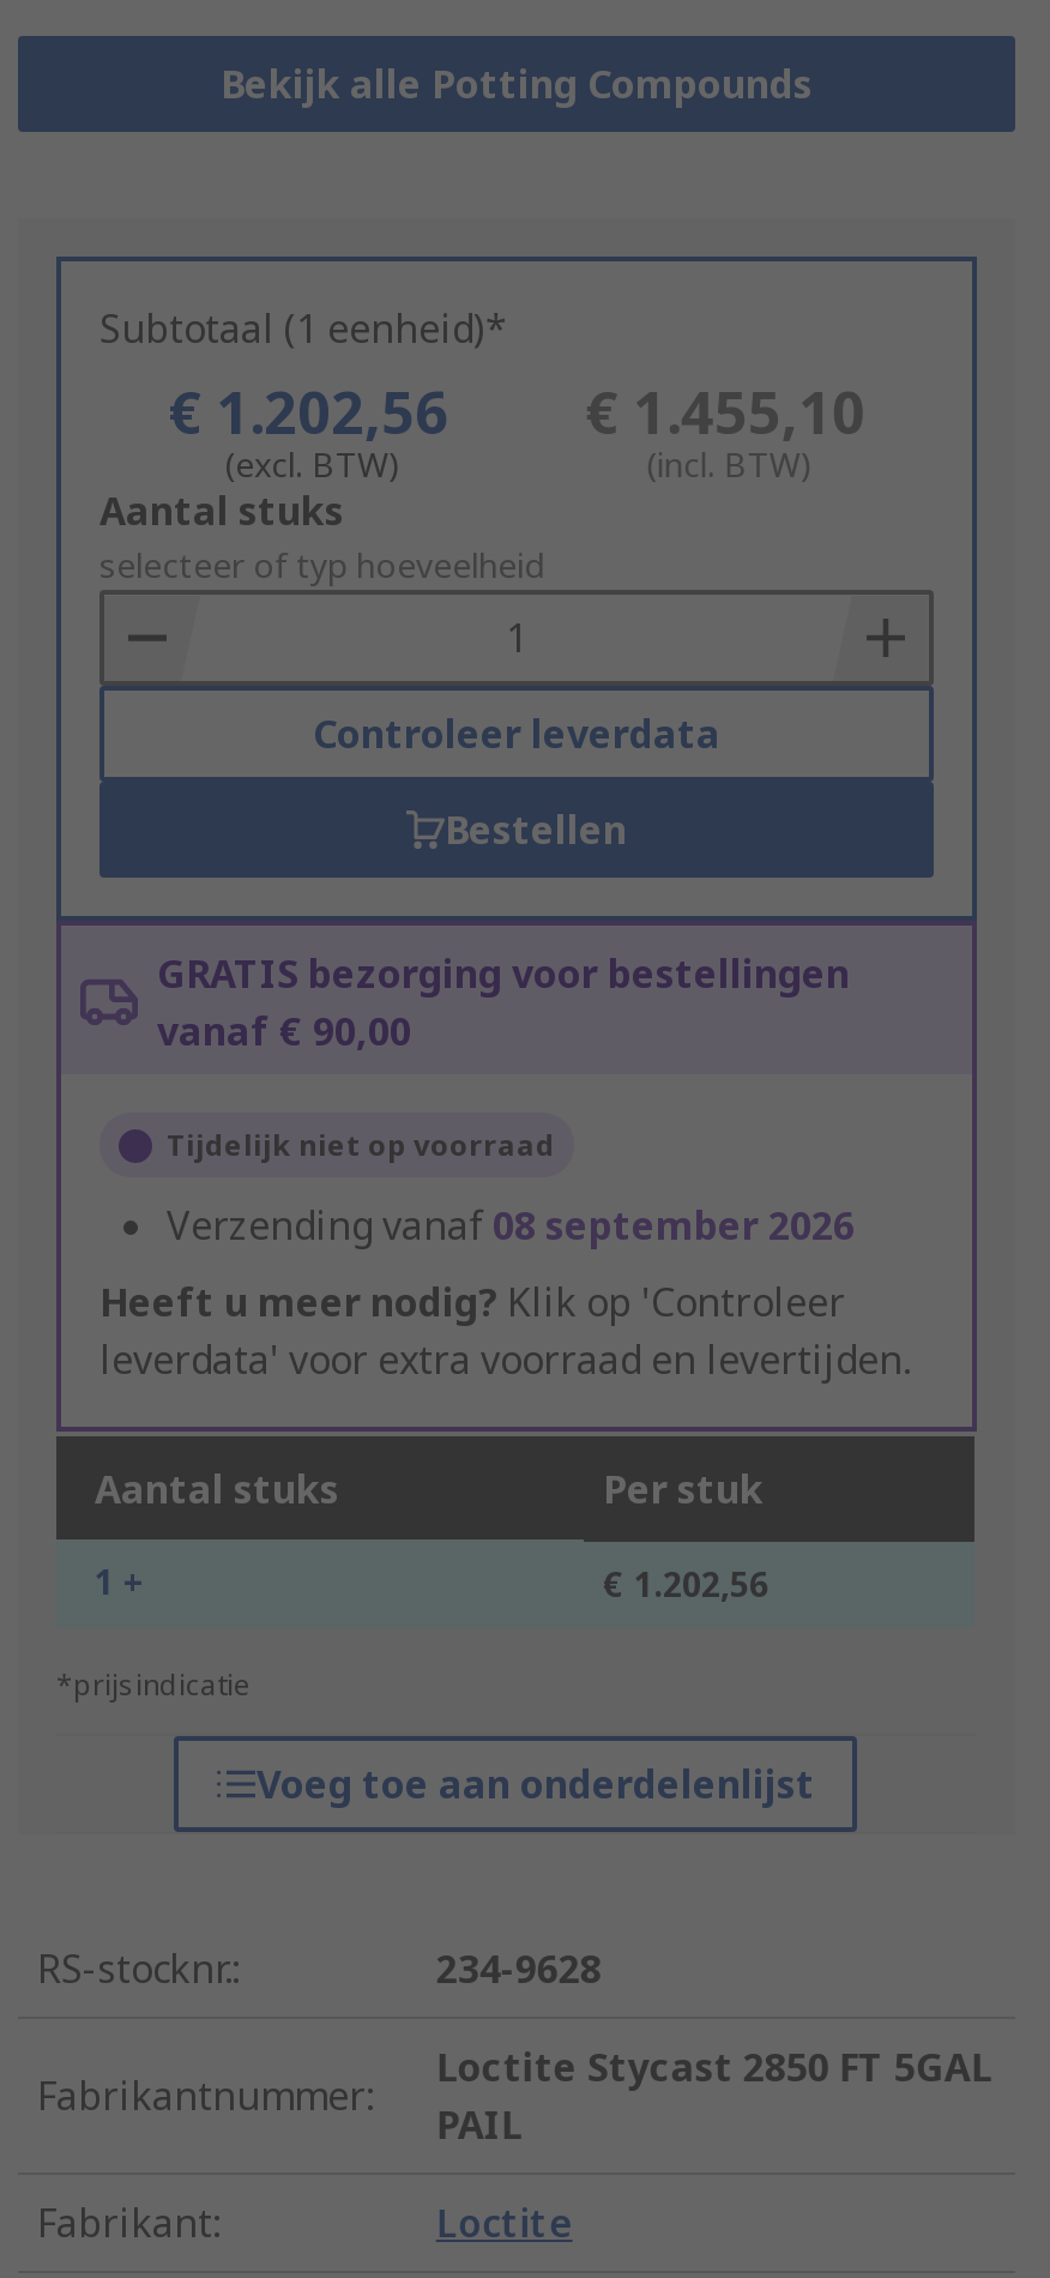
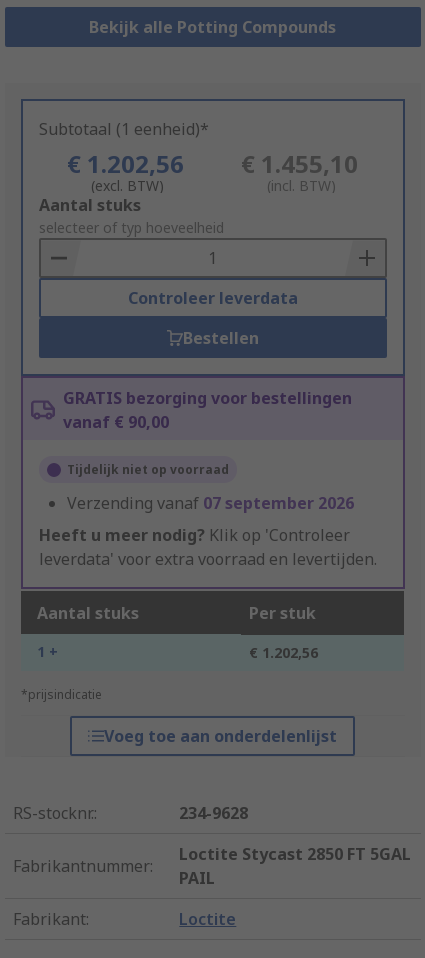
- Verzending vanaf 08 september 2026
+ Verzending vanaf 07 september 2026
